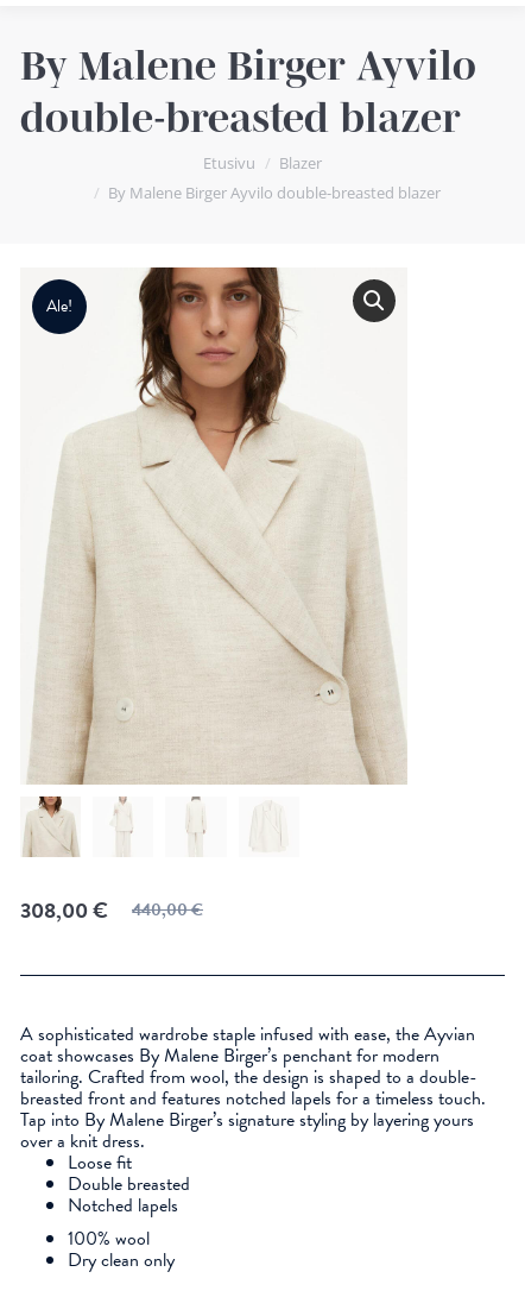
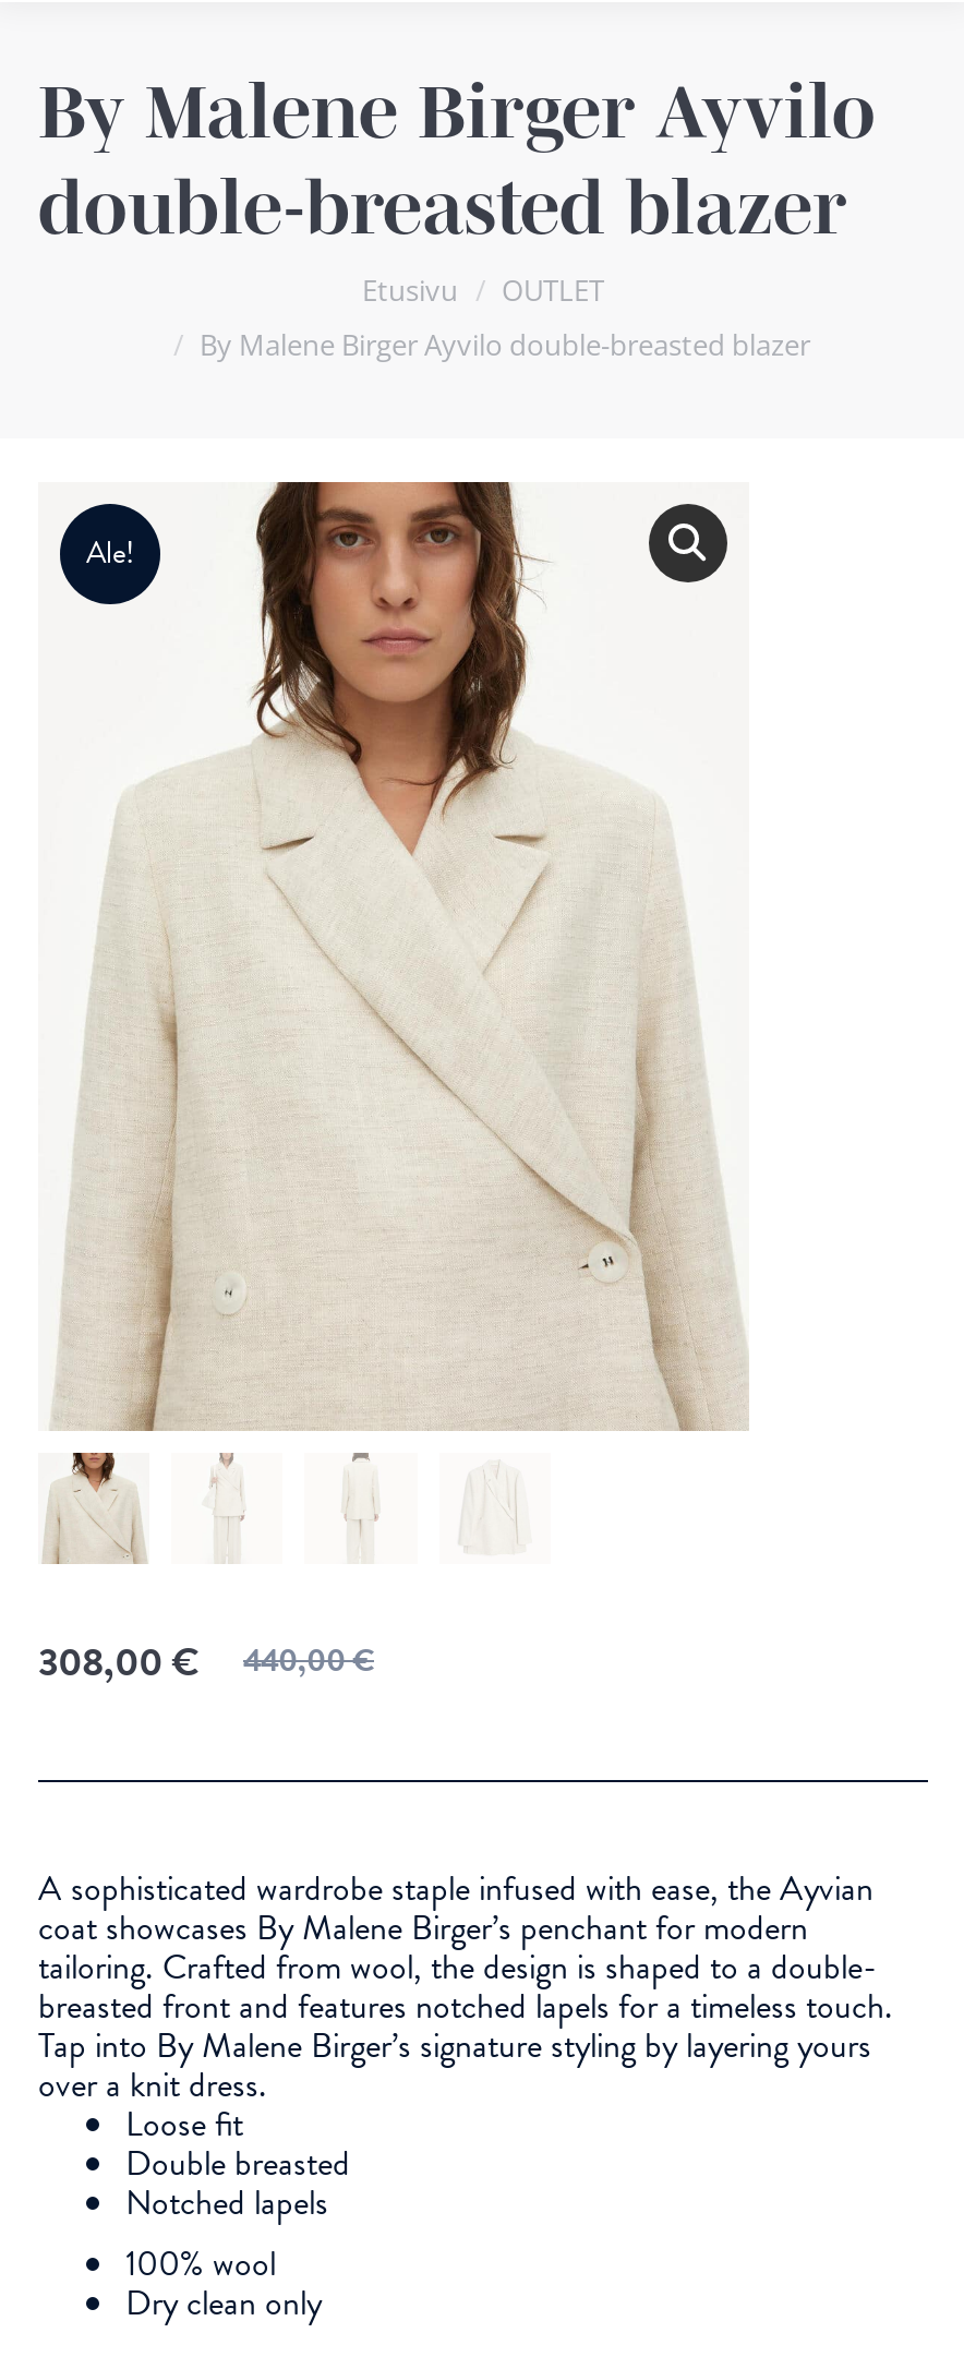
- Blazer
+ OUTLET
